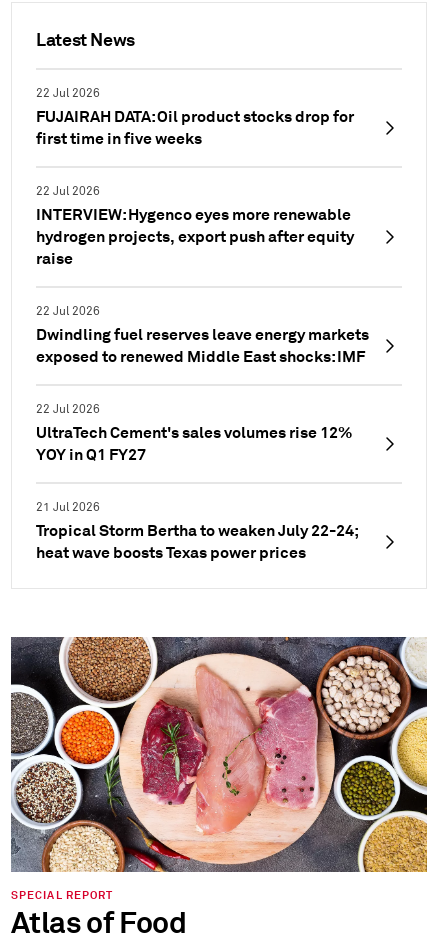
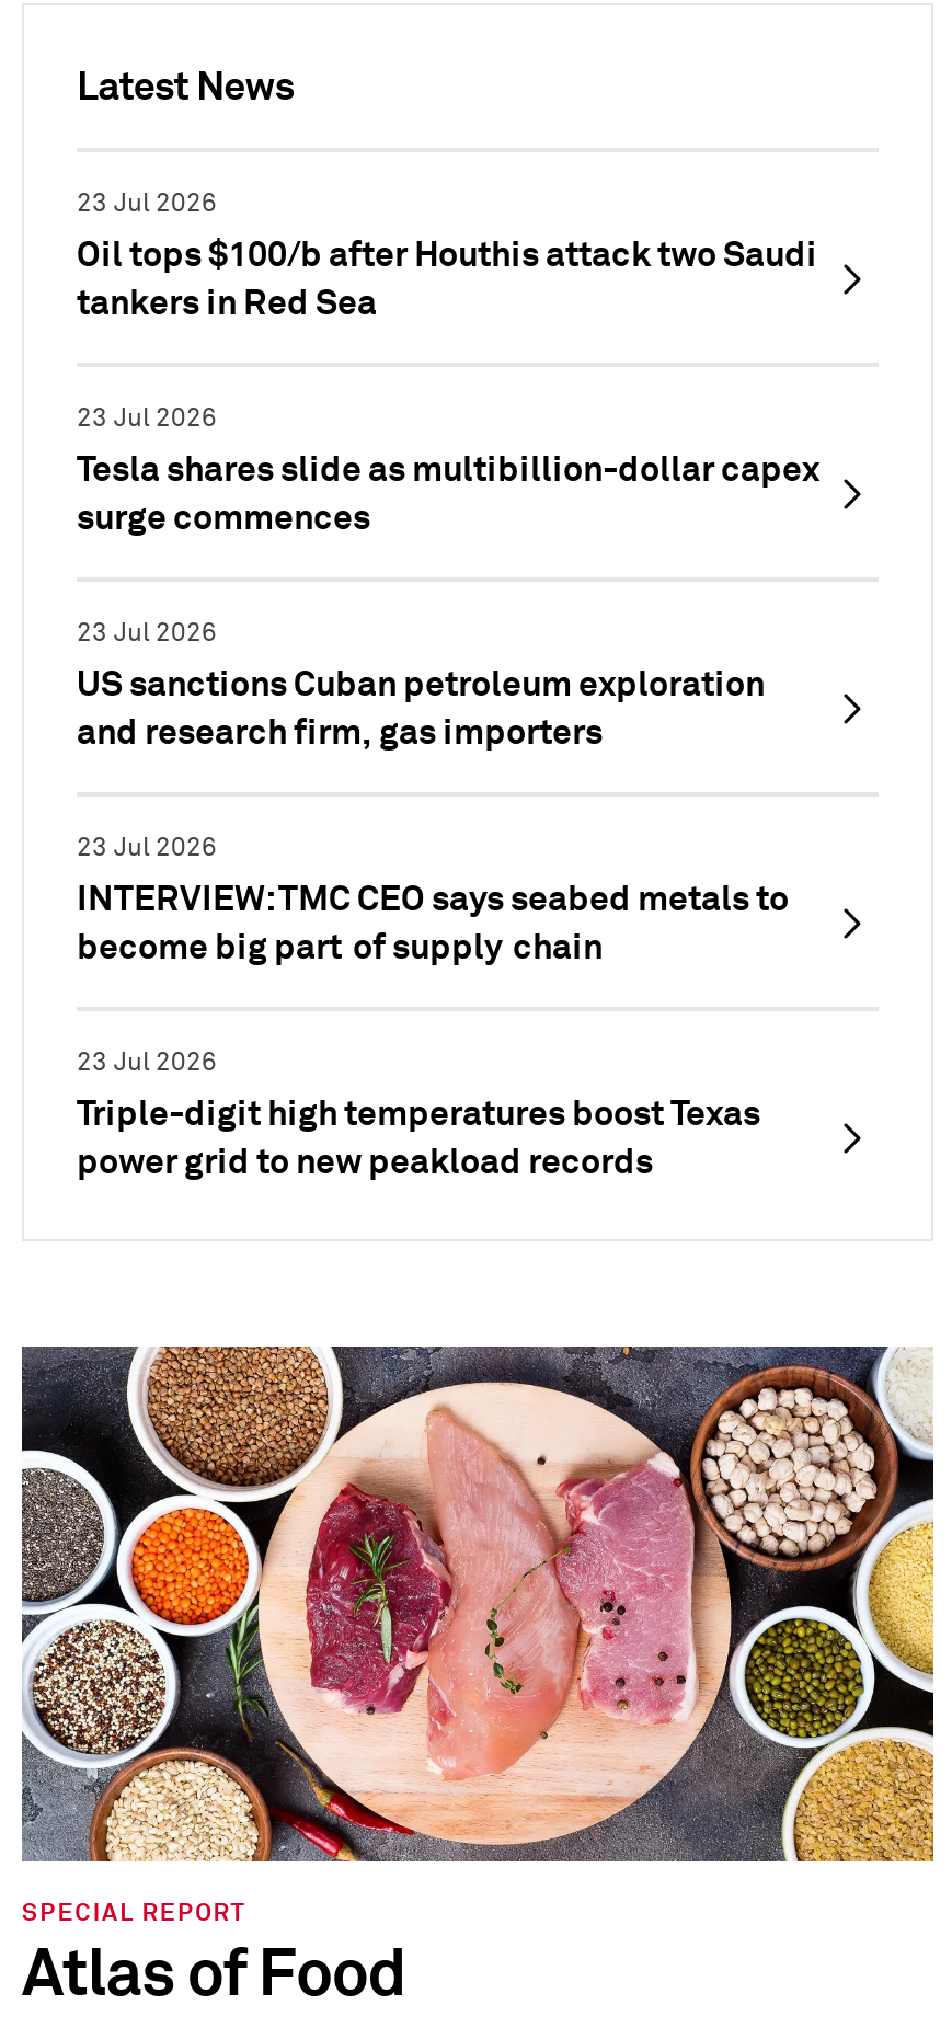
- 22 Jul 2026
- FUJAIRAH DATA: Oil product stocks drop for
- first time in five weeks
+ 23 Jul 2026
+ Oil tops $100/b after Houthis attack two Saudi
+ tankers in Red Sea

- 22 Jul 2026
- INTERVIEW: Hygenco eyes more renewable
- hydrogen projects, export push after equity
- raise
+ 23 Jul 2026
+ Tesla shares slide as multibillion-dollar capex
+ surge commences

- 22 Jul 2026
- Dwindling fuel reserves leave energy markets
- exposed to renewed Middle East shocks: IMF
+ 23 Jul 2026
+ US sanctions Cuban petroleum exploration
+ and research firm, gas importers

- 22 Jul 2026
- UltraTech Cement's sales volumes rise 12%
- YOY in Q1 FY27
+ 23 Jul 2026
+ INTERVIEW: TMC CEO says seabed metals to
+ become big part of supply chain

- 21 Jul 2026
- Tropical Storm Bertha to weaken July 22-24;
- heat wave boosts Texas power prices
+ 23 Jul 2026
+ Triple-digit high temperatures boost Texas
+ power grid to new peakload records
